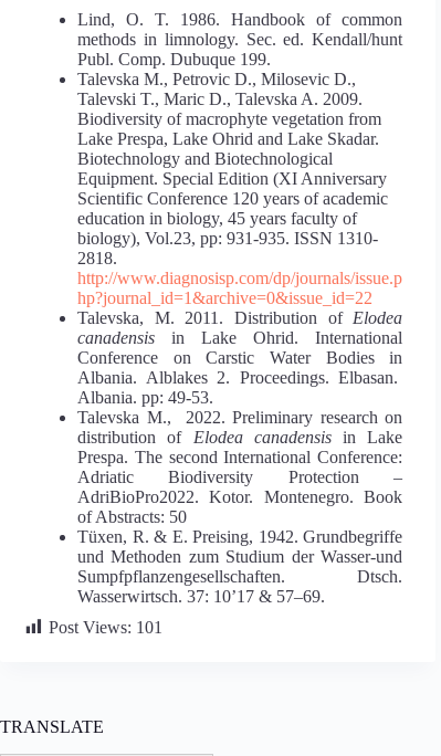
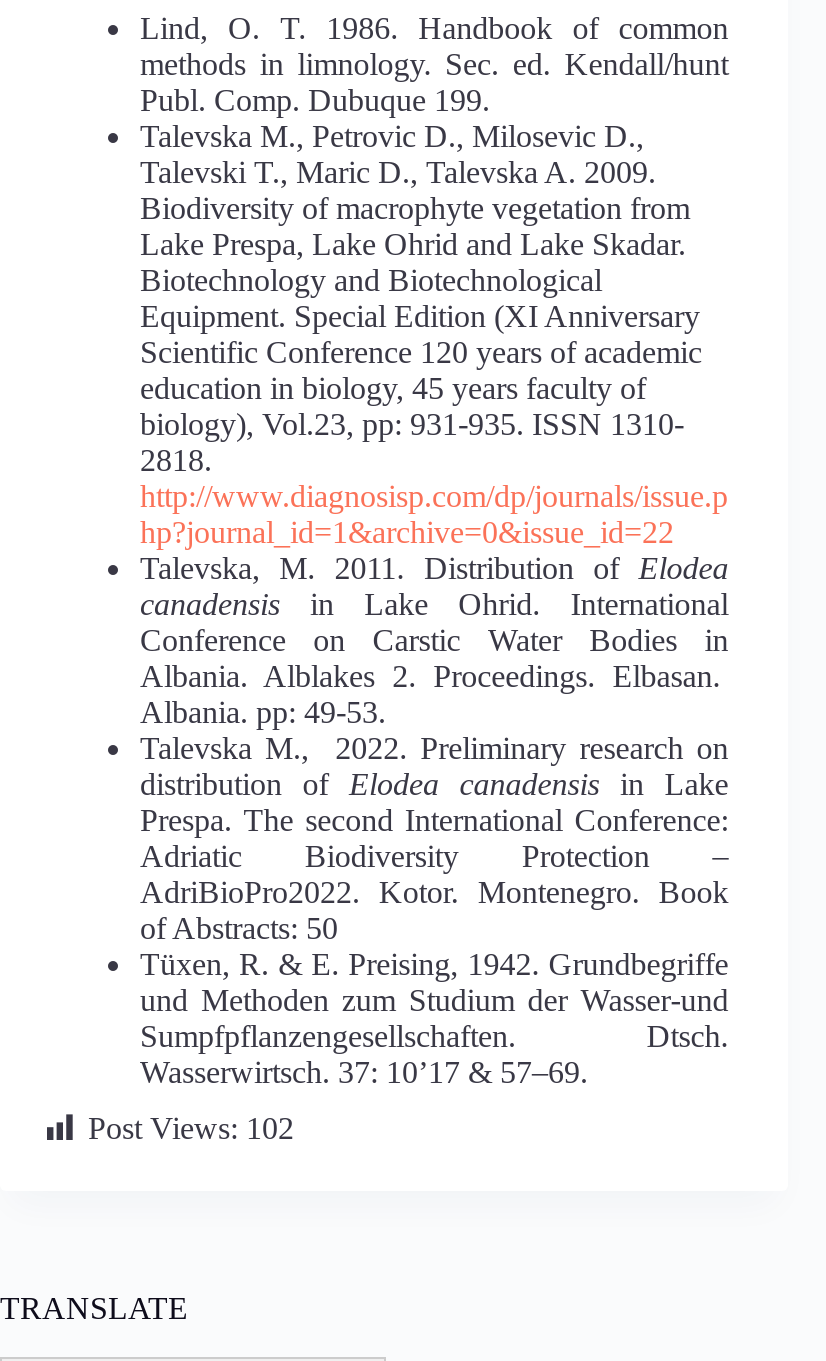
- Post Views: 101
+ Post Views: 102
